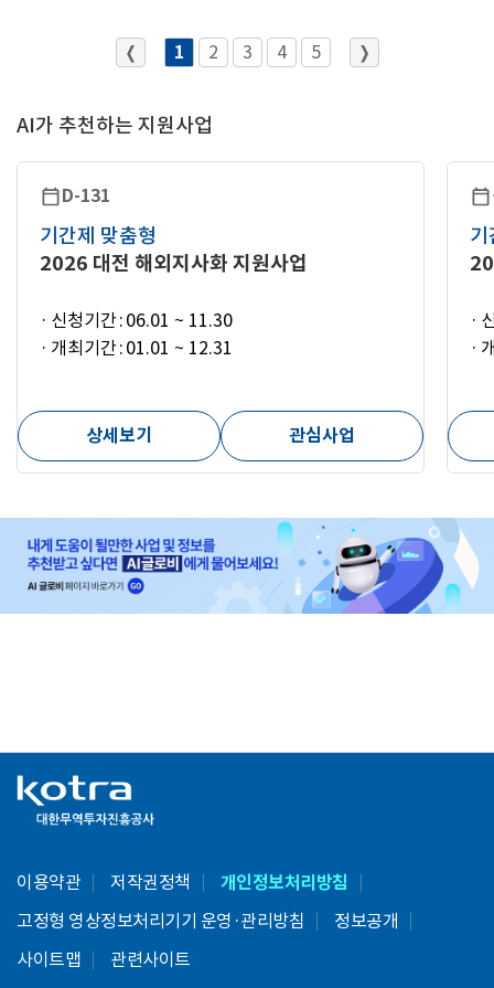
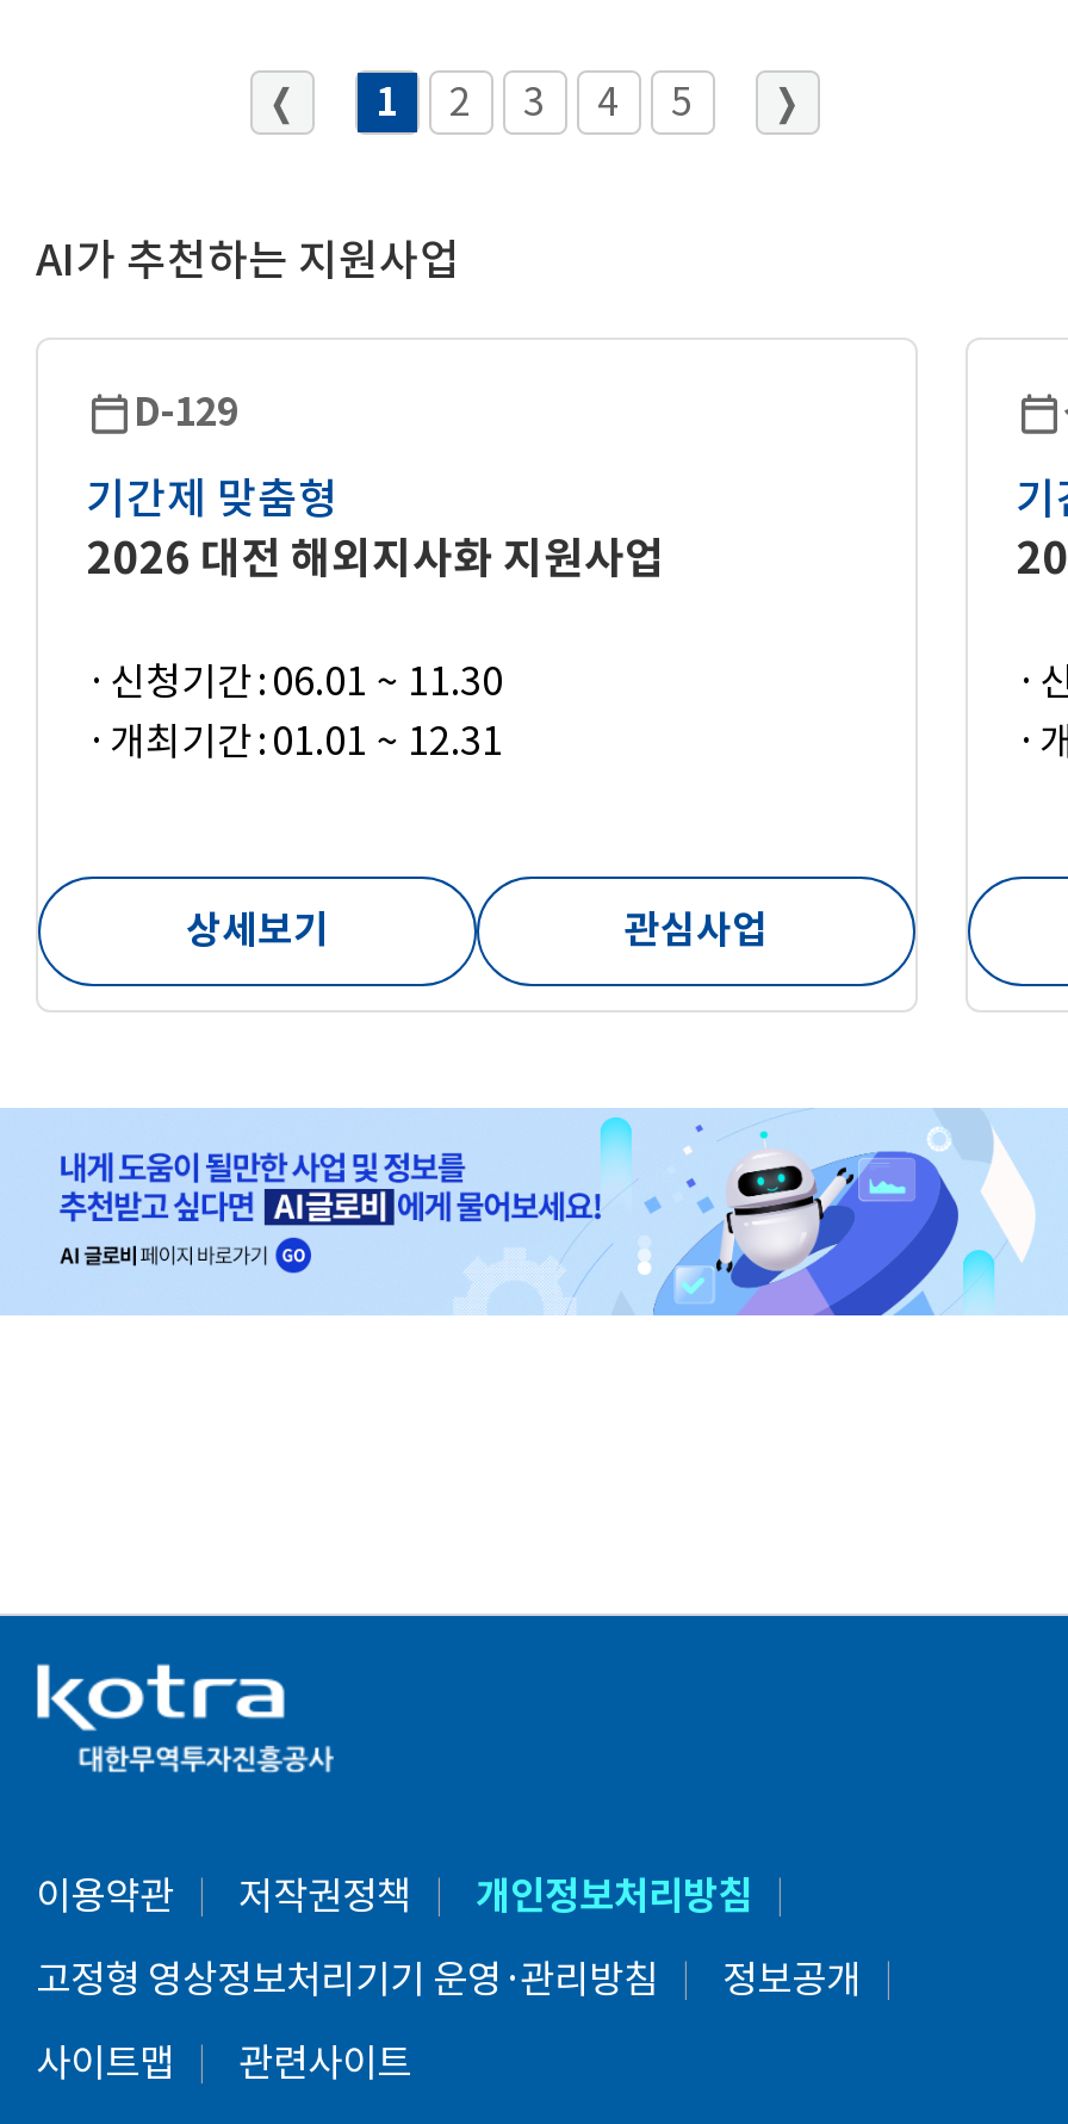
- D-131
+ D-129
